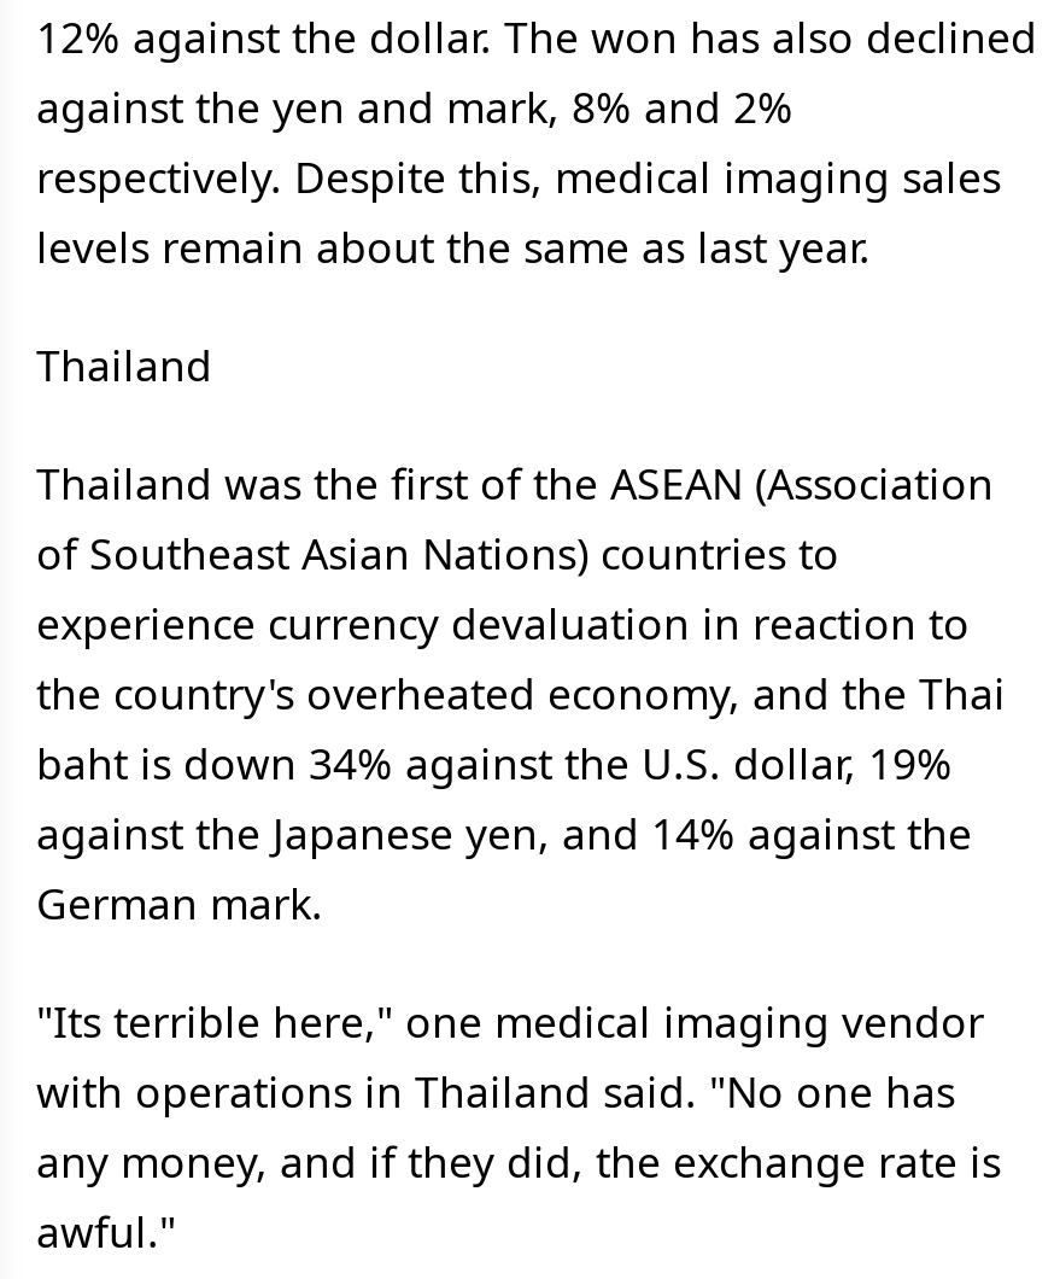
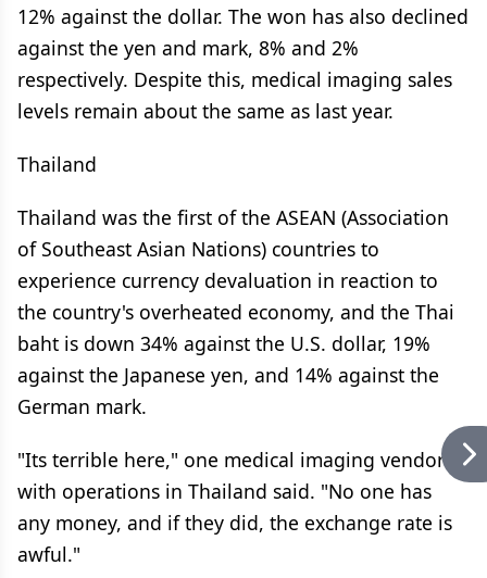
+ [image]
